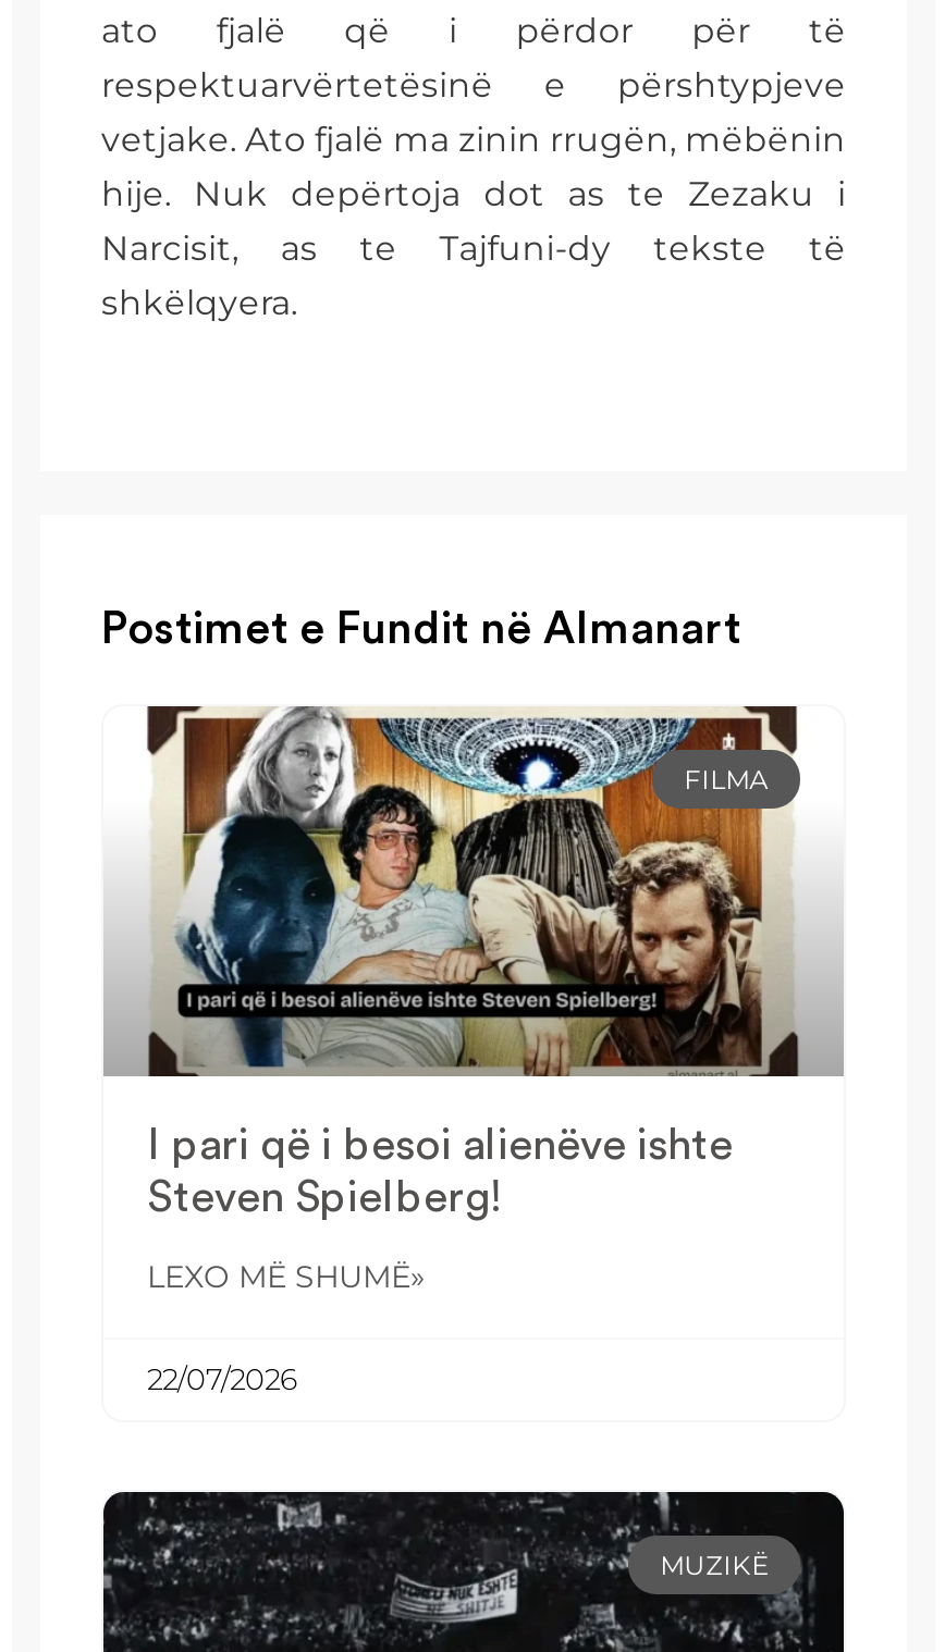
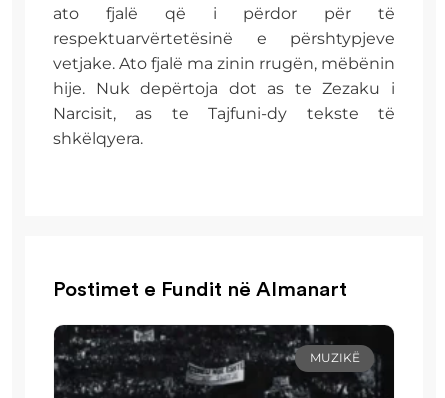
- [image]
- FILMA

- I pari që i besoi alienëve ishte
- Steven Spielberg!
- LEXO MË SHUMË»
- 22/07/2026
